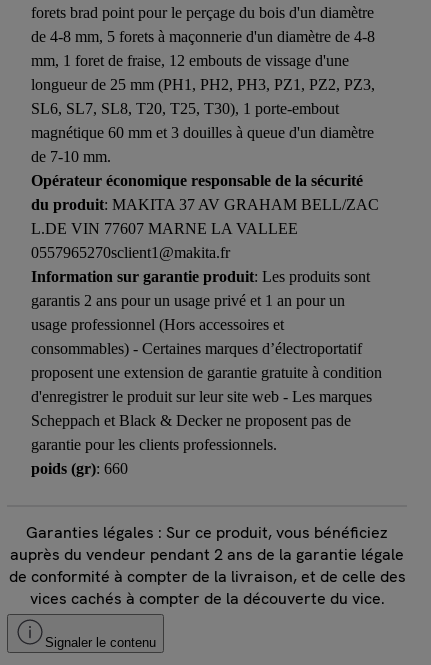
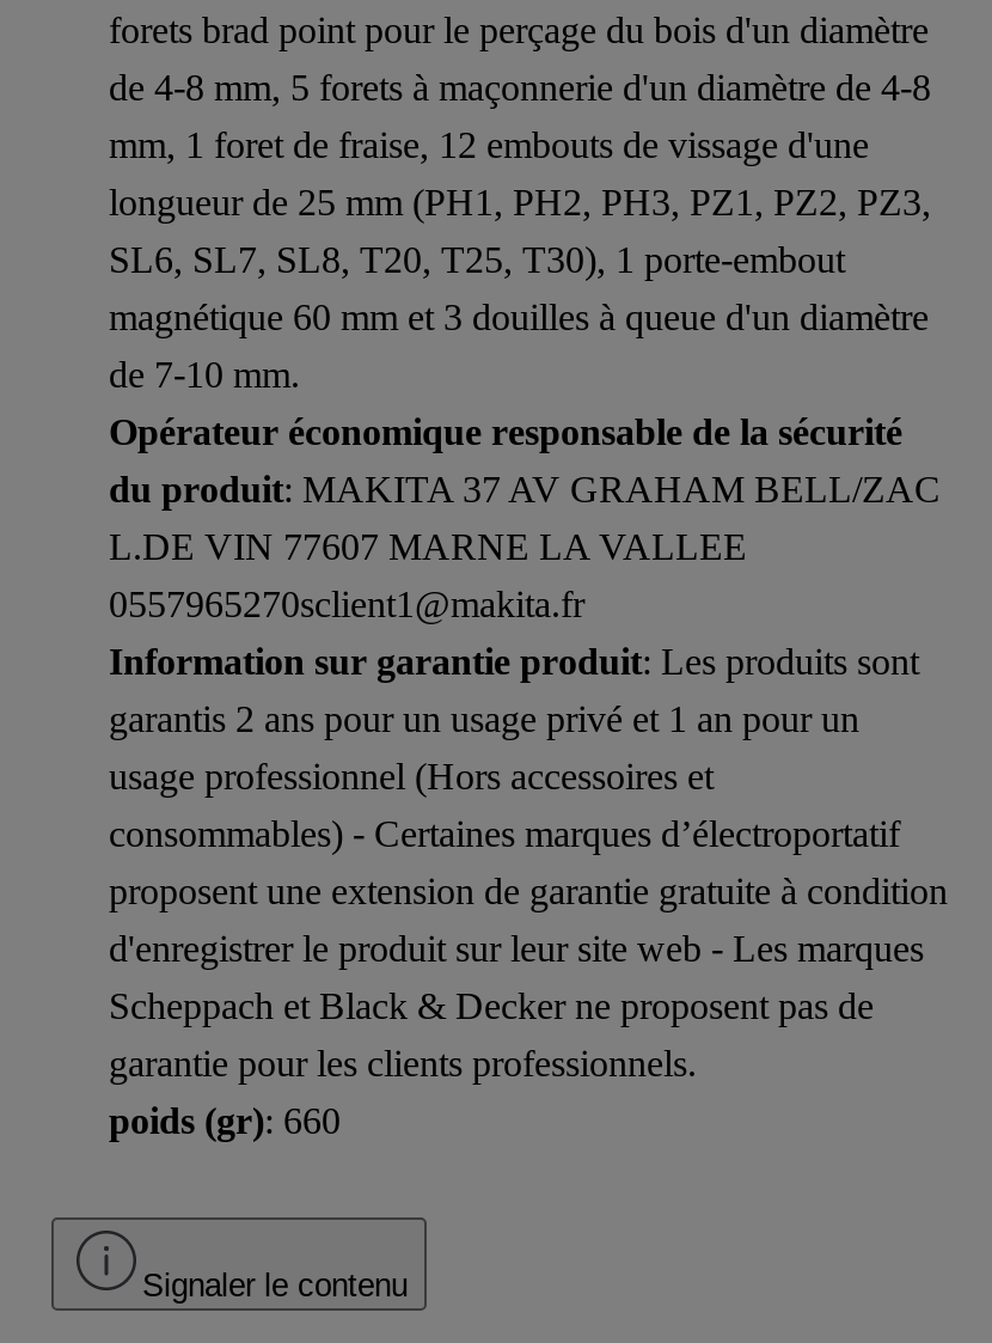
- Garanties légales : Sur ce produit, vous bénéficiez
- auprès du vendeur pendant 2 ans de la garantie légale
- de conformité à compter de la livraison, et de celle des
- vices cachés à compter de la découverte du vice.
